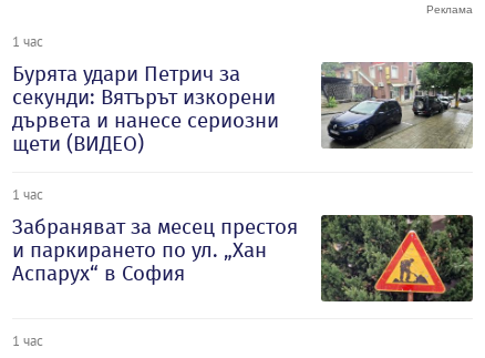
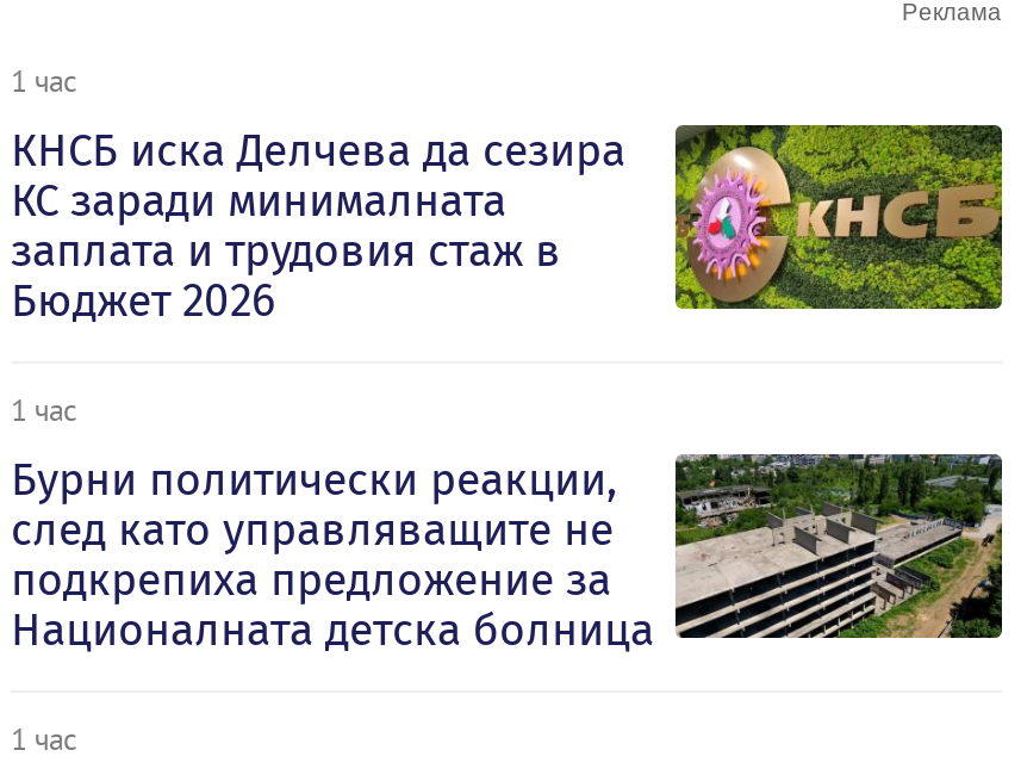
- [image]
- Бурята удари Петрич за
- секунди: Вятърът изкорени
- дървета и нанесе сериозни
- щети (ВИДЕО)
+ [image]
+ КНСБ иска Делчева да сезира
+ КС заради минималната
+ заплата и трудовия стаж в
+ Бюджет 2026

- [image]
- Забраняват за месец престоя
- и паркирането по ул. „Хан
- Аспарух“ в София
+ [image]
+ Бурни политически реакции,
+ след като управляващите не
+ подкрепиха предложение за
+ Националната детска болница
